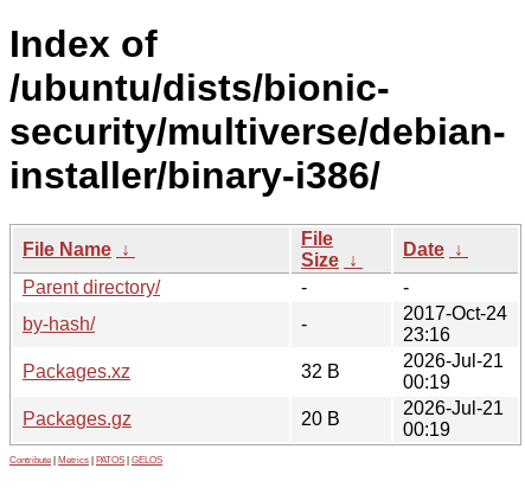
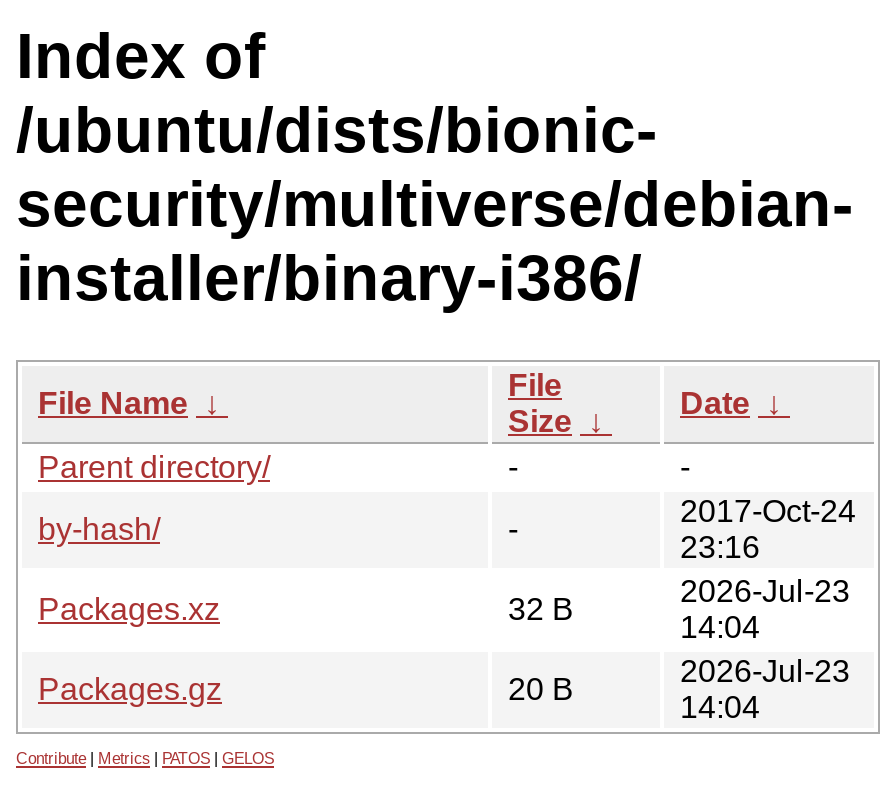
- 2026-Jul-21
- 00:19
+ 2026-Jul-23
+ 14:04

- 2026-Jul-21
- 00:19
+ 2026-Jul-23
+ 14:04
